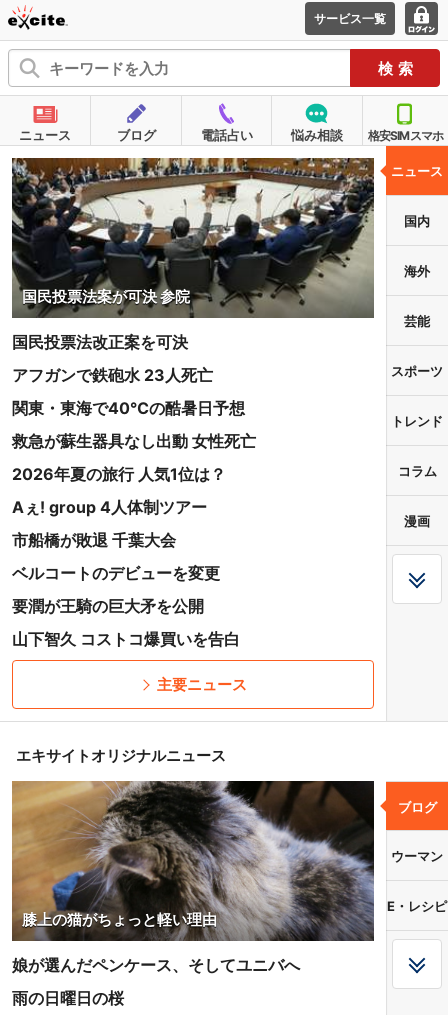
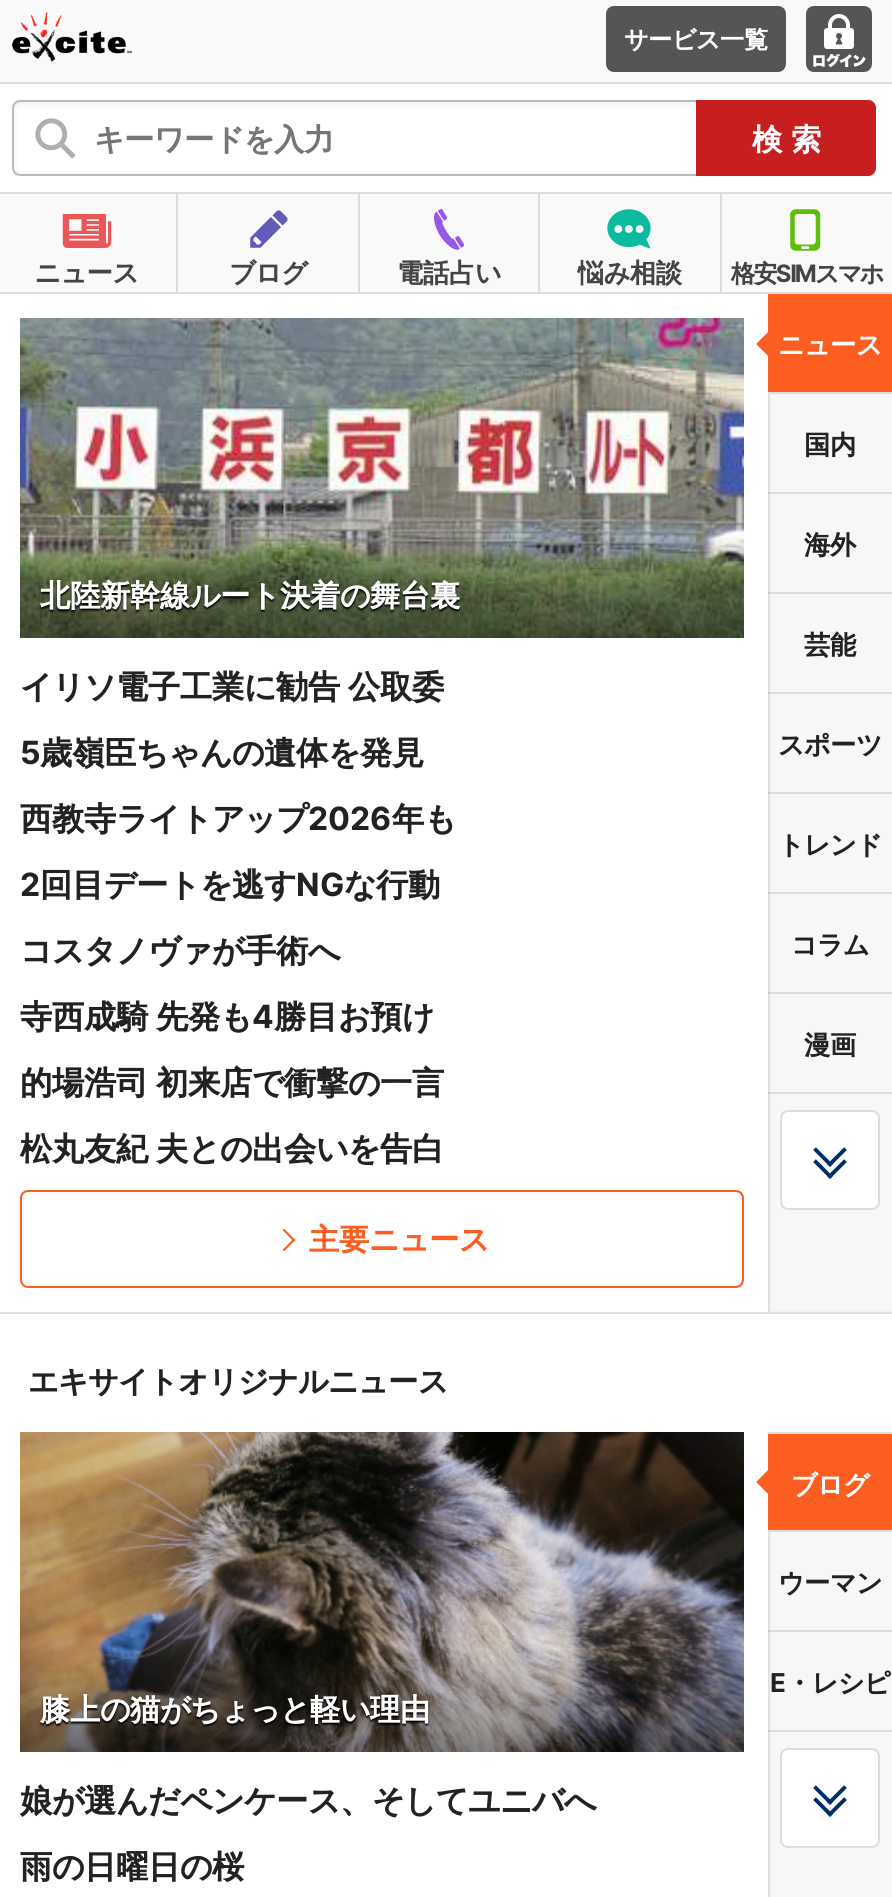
- [image]
- 国民投票法案が可決 参院
- 国民投票法改正案を可決
- アフガンで鉄砲水 23人死亡
- 関東・東海で40℃の酷暑日予想
- 救急が蘇生器具なし出動 女性死亡
- 2026年夏の旅行 人気1位は？
- Aぇ! group 4人体制ツアー
- 市船橋が敗退 千葉大会
- ベルコートのデビューを変更
- 要潤が王騎の巨大矛を公開
- 山下智久 コストコ爆買いを告白
+ [image]
+ 北陸新幹線ルート決着の舞台裏
+ イリソ電子工業に勧告 公取委
+ 5歳嶺臣ちゃんの遺体を発見
+ 西教寺ライトアップ2026年も
+ 2回目デートを逃すNGな行動
+ コスタノヴァが手術へ
+ 寺西成騎 先発も4勝目お預け
+ 的場浩司 初来店で衝撃の一言
+ 松丸友紀 夫との出会いを告白
